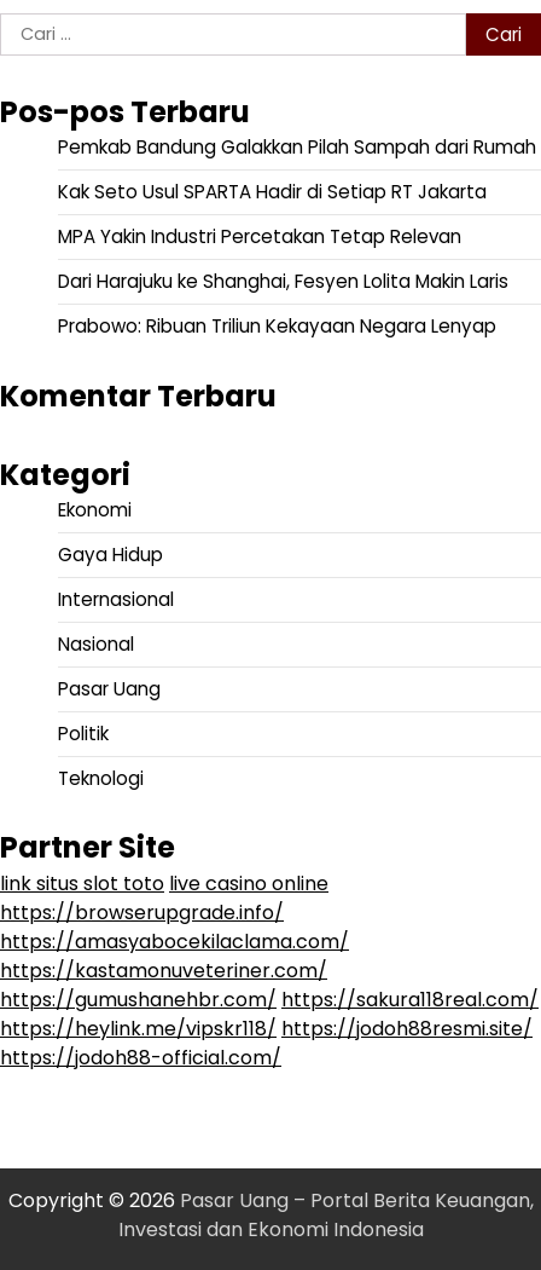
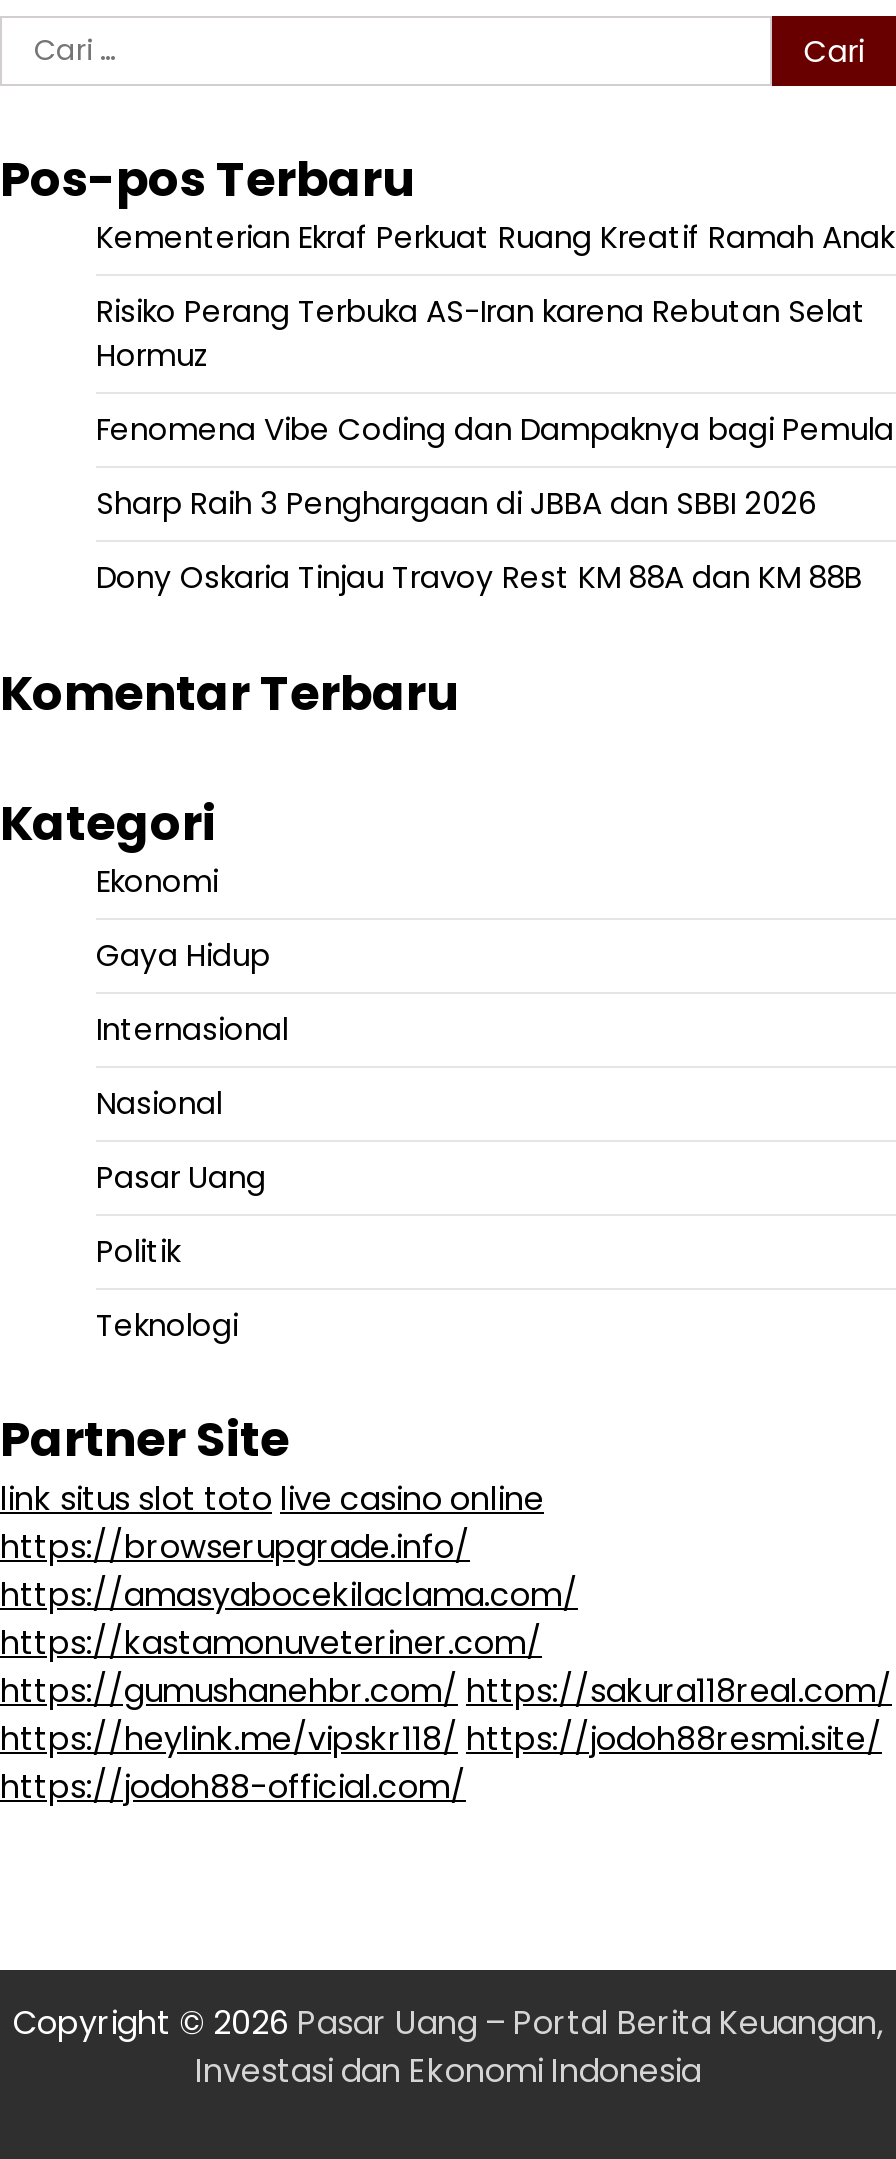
- Pemkab Bandung Galakkan Pilah Sampah dari Rumah
+ Kementerian Ekraf Perkuat Ruang Kreatif Ramah Anak

- Kak Seto Usul SPARTA Hadir di Setiap RT Jakarta
+ Risiko Perang Terbuka AS-Iran karena Rebutan Selat
+ Hormuz

- MPA Yakin Industri Percetakan Tetap Relevan
+ Fenomena Vibe Coding dan Dampaknya bagi Pemula

- Dari Harajuku ke Shanghai, Fesyen Lolita Makin Laris
+ Sharp Raih 3 Penghargaan di JBBA dan SBBI 2026

- Prabowo: Ribuan Triliun Kekayaan Negara Lenyap
+ Dony Oskaria Tinjau Travoy Rest KM 88A dan KM 88B
